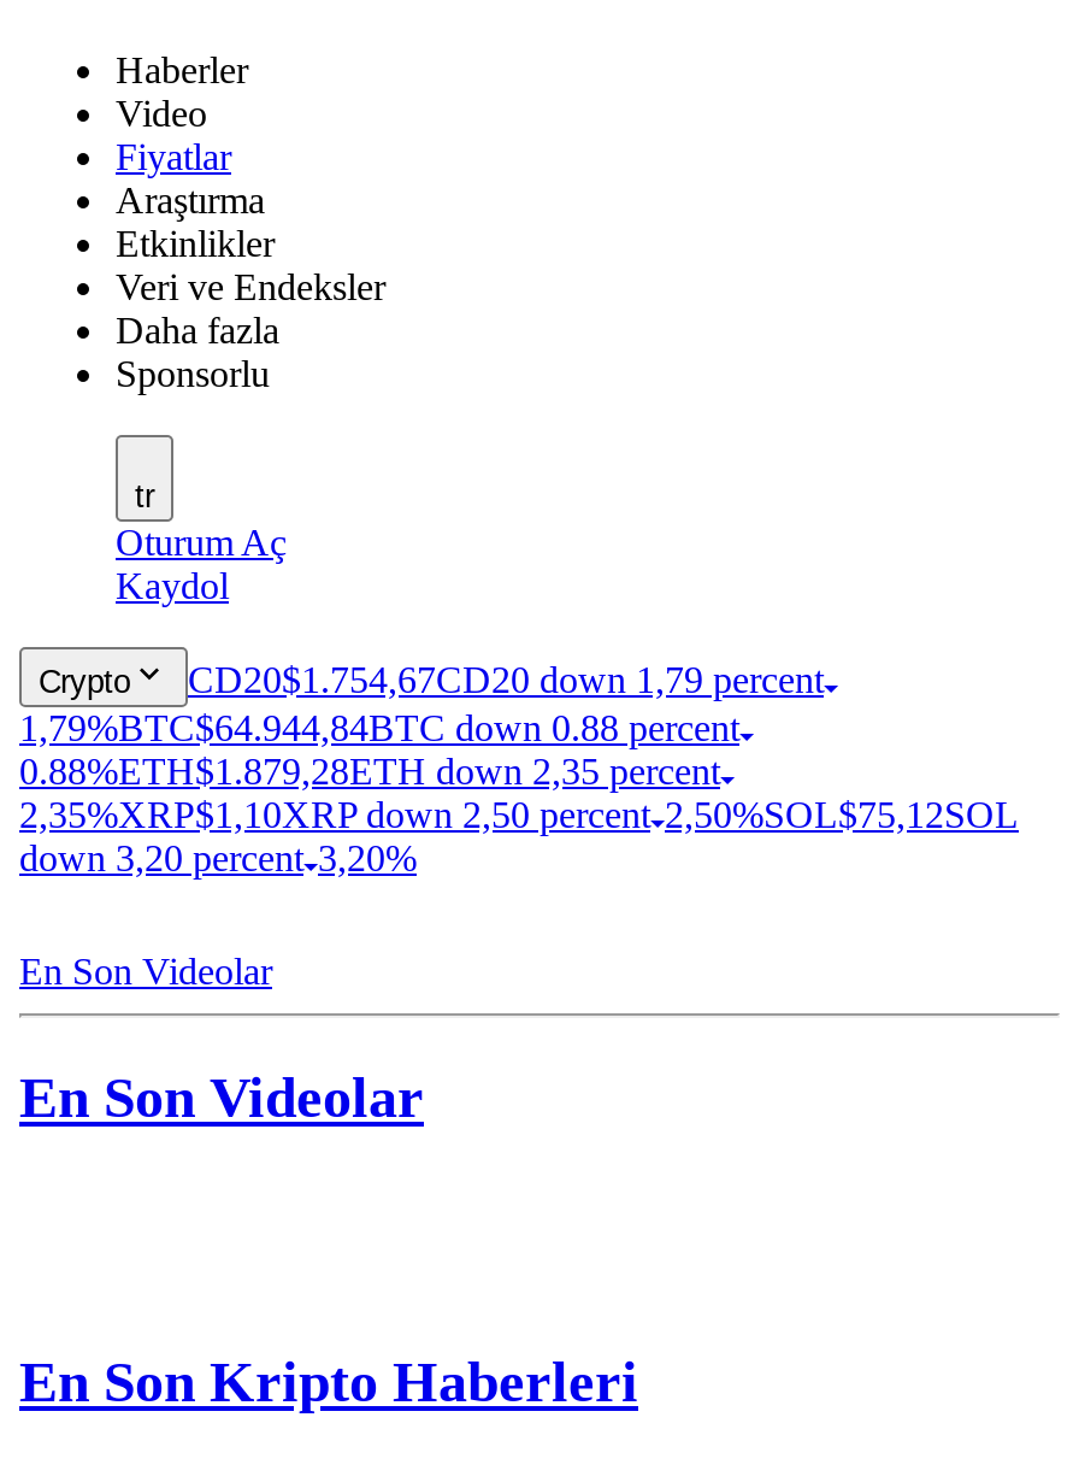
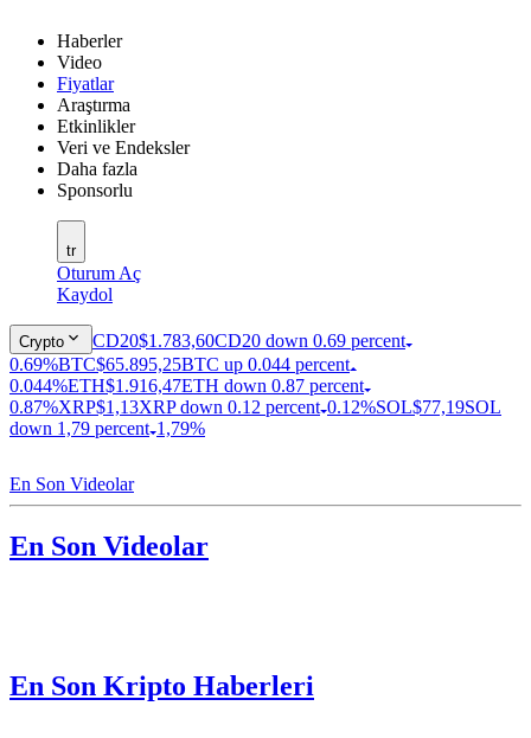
- CD20$1.754,67CD20 down 1,79 percent
+ CD20$1.783,60CD20 down 0.69 percent

- 1,79%BTC$64.944,84BTC down 0.88 percent
+ 0.69%BTC$65.895,25BTC up 0.044 percent

- 0.88%ETH$1.879,28ETH down 2,35 percent
+ 0.044%ETH$1.916,47ETH down 0.87 percent

- 2,35%XRP$1,10XRP down 2,50 percent 2,50%SOL$75,12SOL
+ 0.87%XRP$1,13XRP down 0.12 percent 0.12%SOL$77,19SOL

- down 3,20 percent 3,20%
+ down 1,79 percent 1,79%
